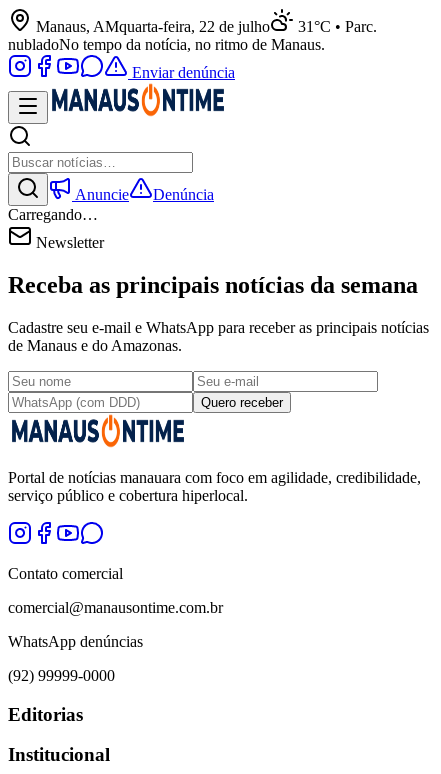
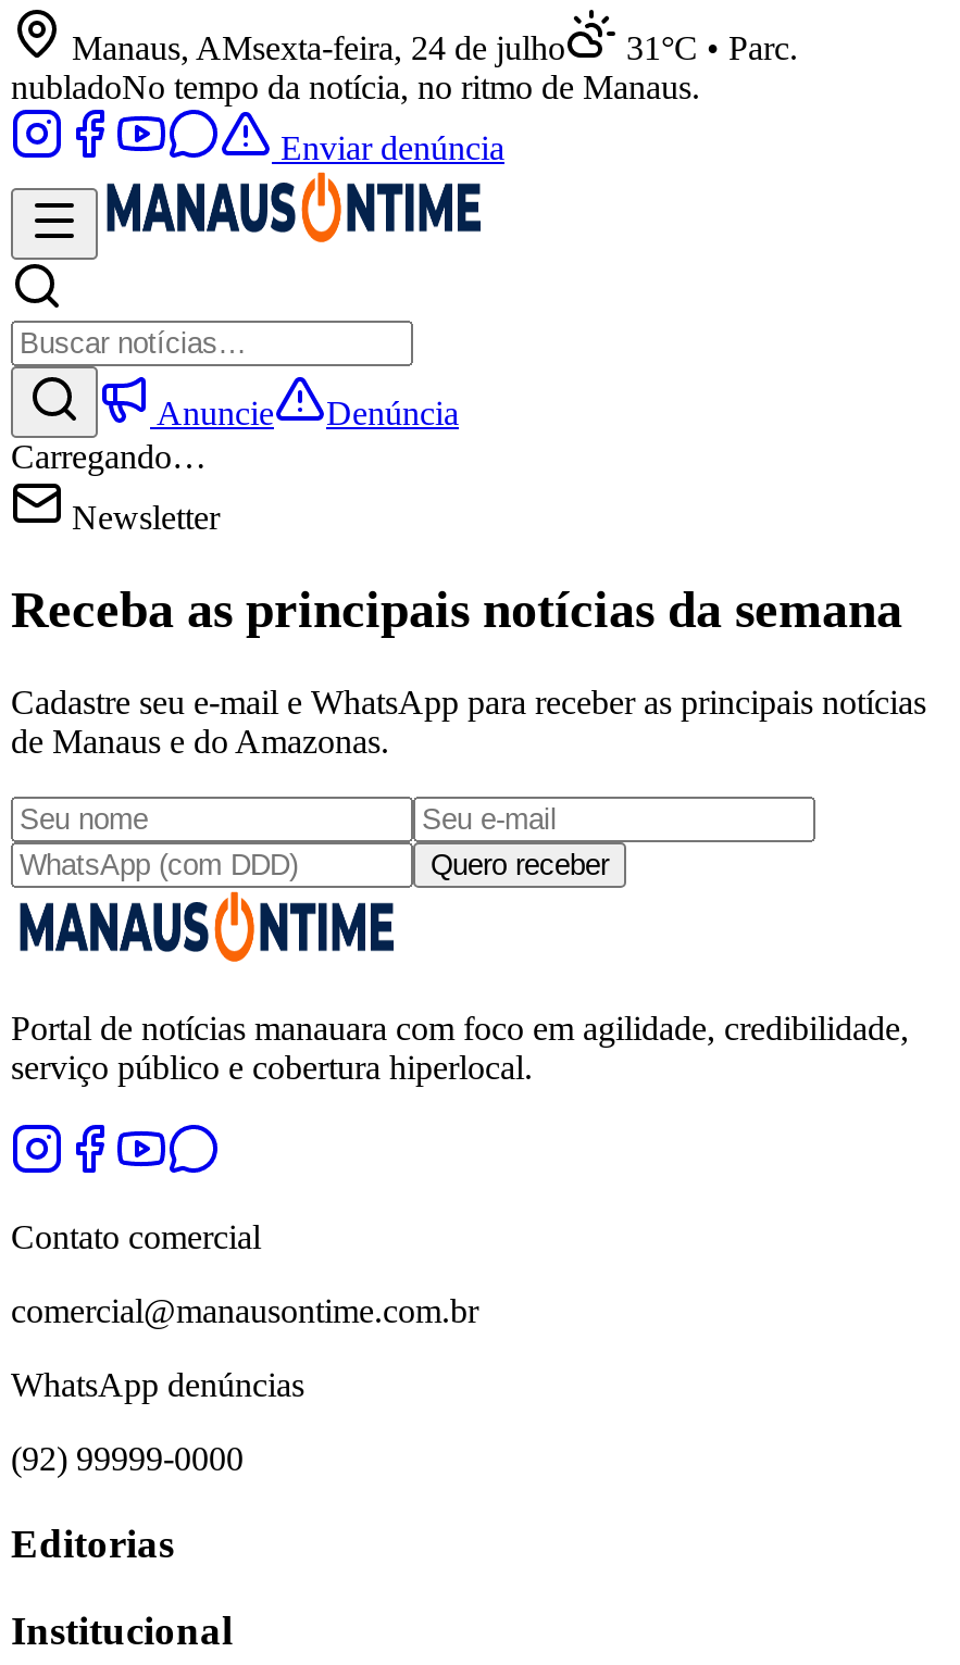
- Manaus, AMquarta-feira, 22 de julho
+ Manaus, AMsexta-feira, 24 de julho
